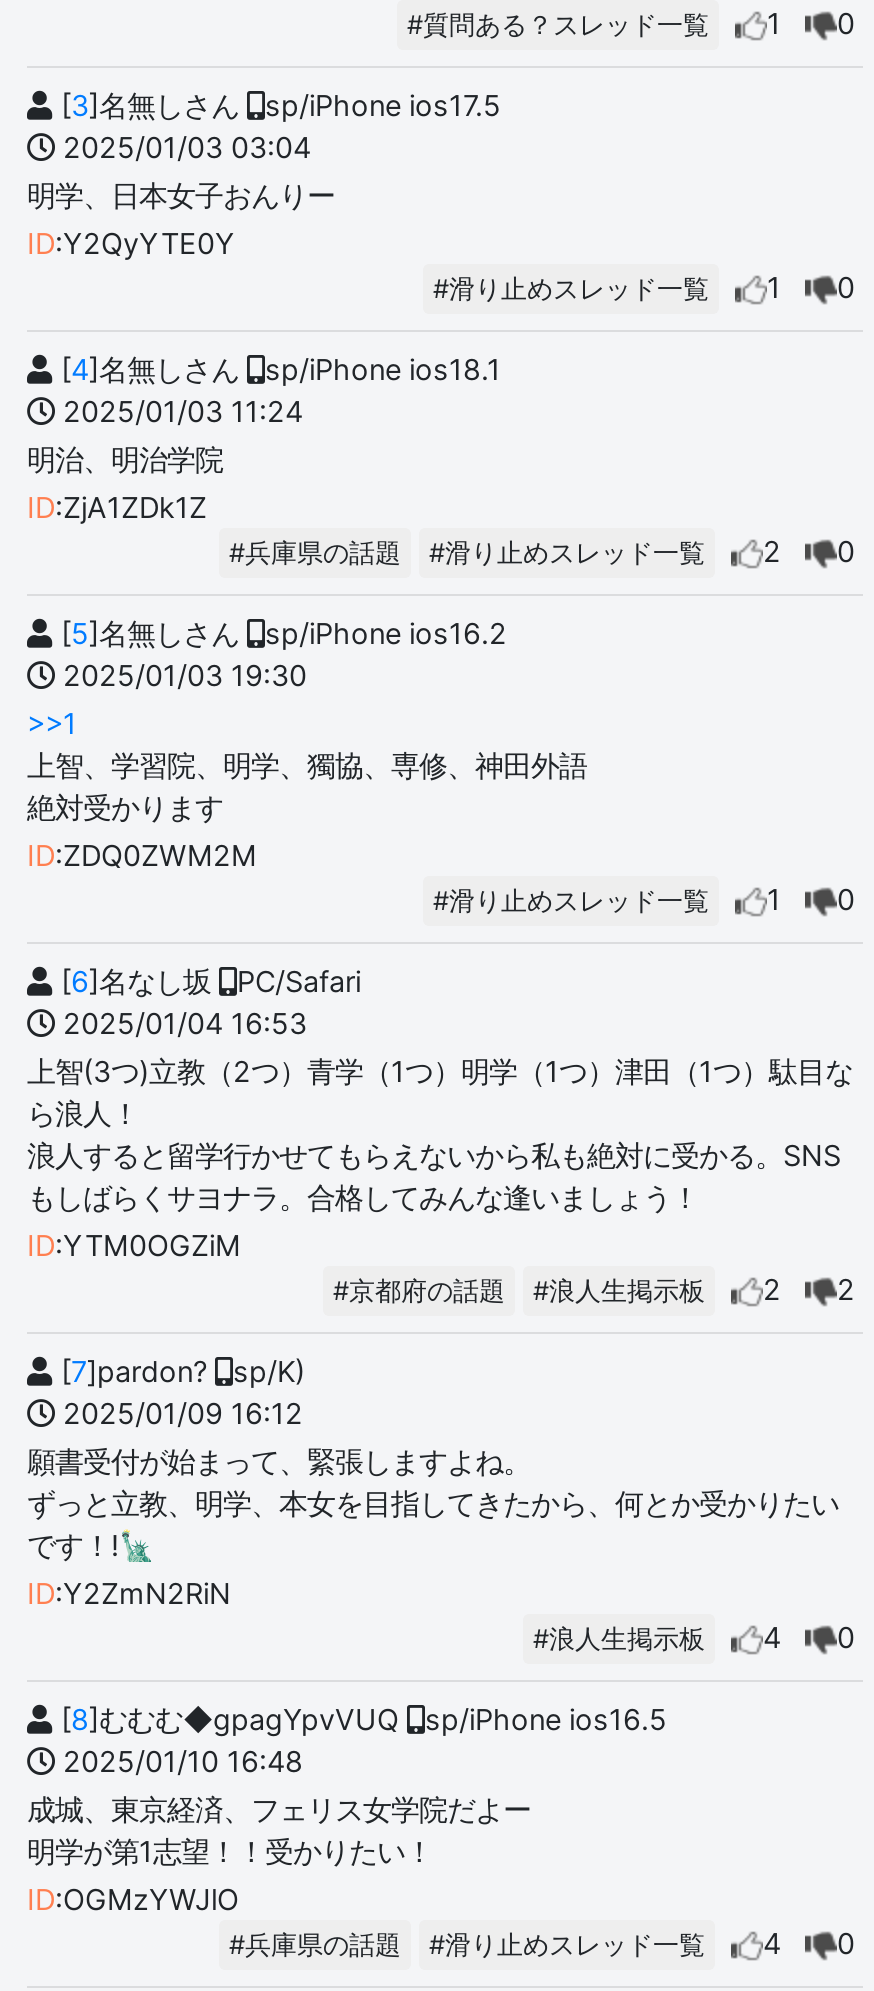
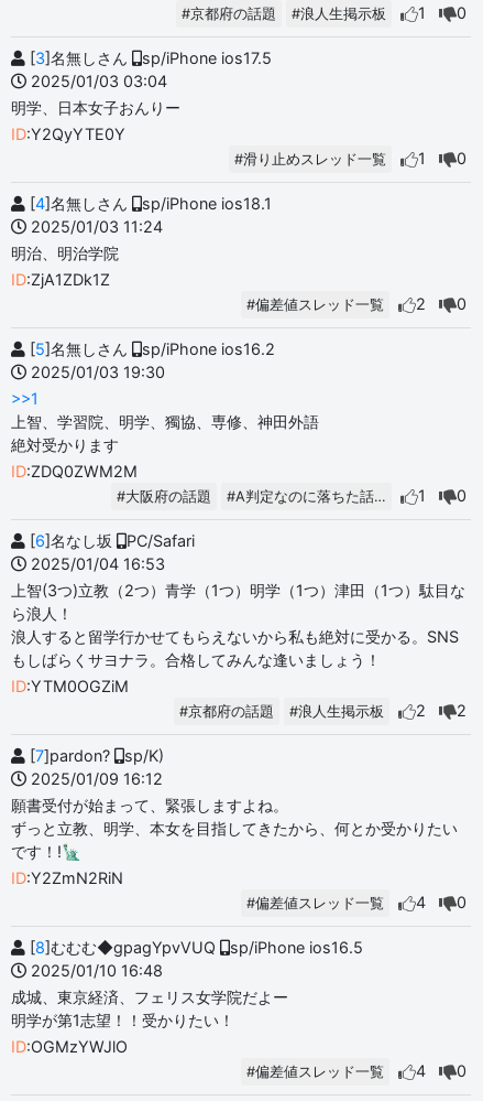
- #質問ある？スレッド一覧
+ #京都府の話題
+ #浪人生掲示板

- #兵庫県の話題
- #滑り止めスレッド一覧
+ #偏差値スレッド一覧

- #滑り止めスレッド一覧
+ #大阪府の話題
+ #A判定なのに落ちた話…

- #浪人生掲示板
+ #偏差値スレッド一覧

- #兵庫県の話題
- #滑り止めスレッド一覧
+ #偏差値スレッド一覧
